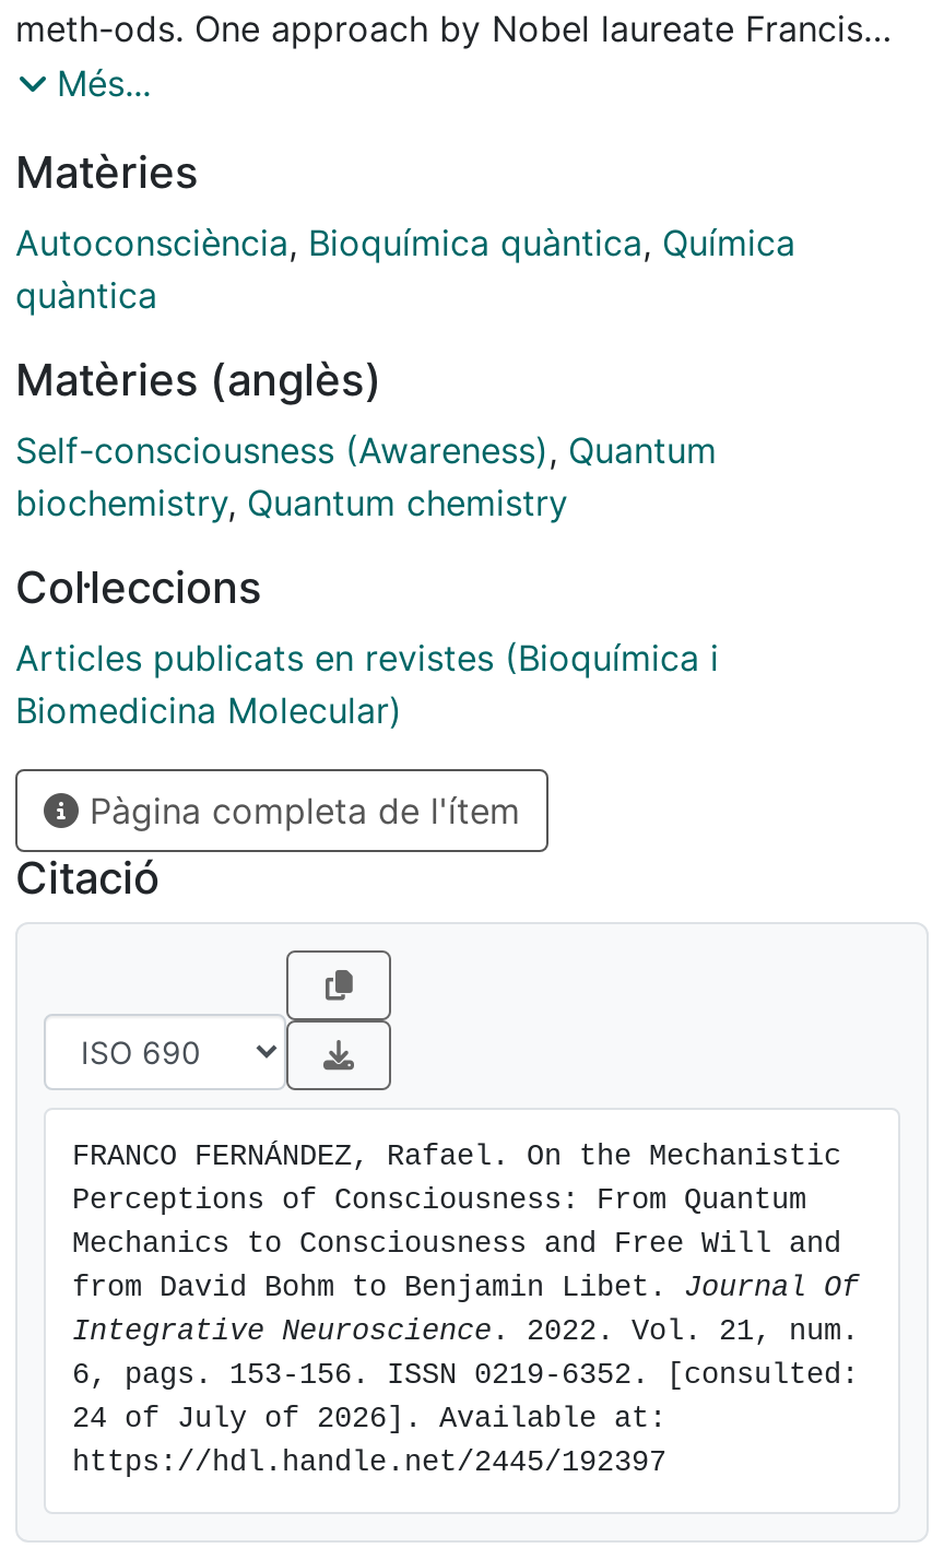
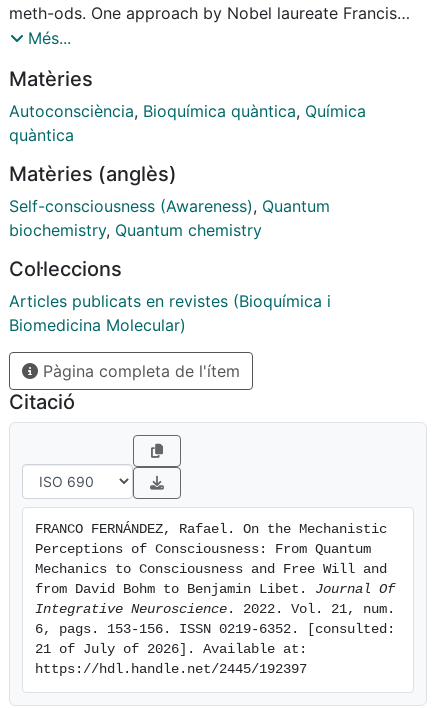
- 24 of July of 2026]. Available at:
+ 21 of July of 2026]. Available at:
